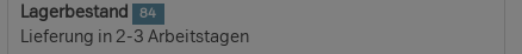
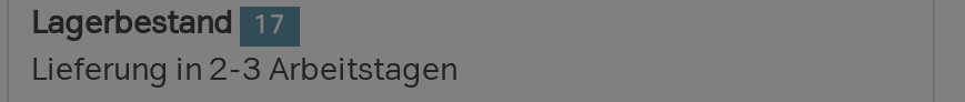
- Lagerbestand 84
+ Lagerbestand 17
